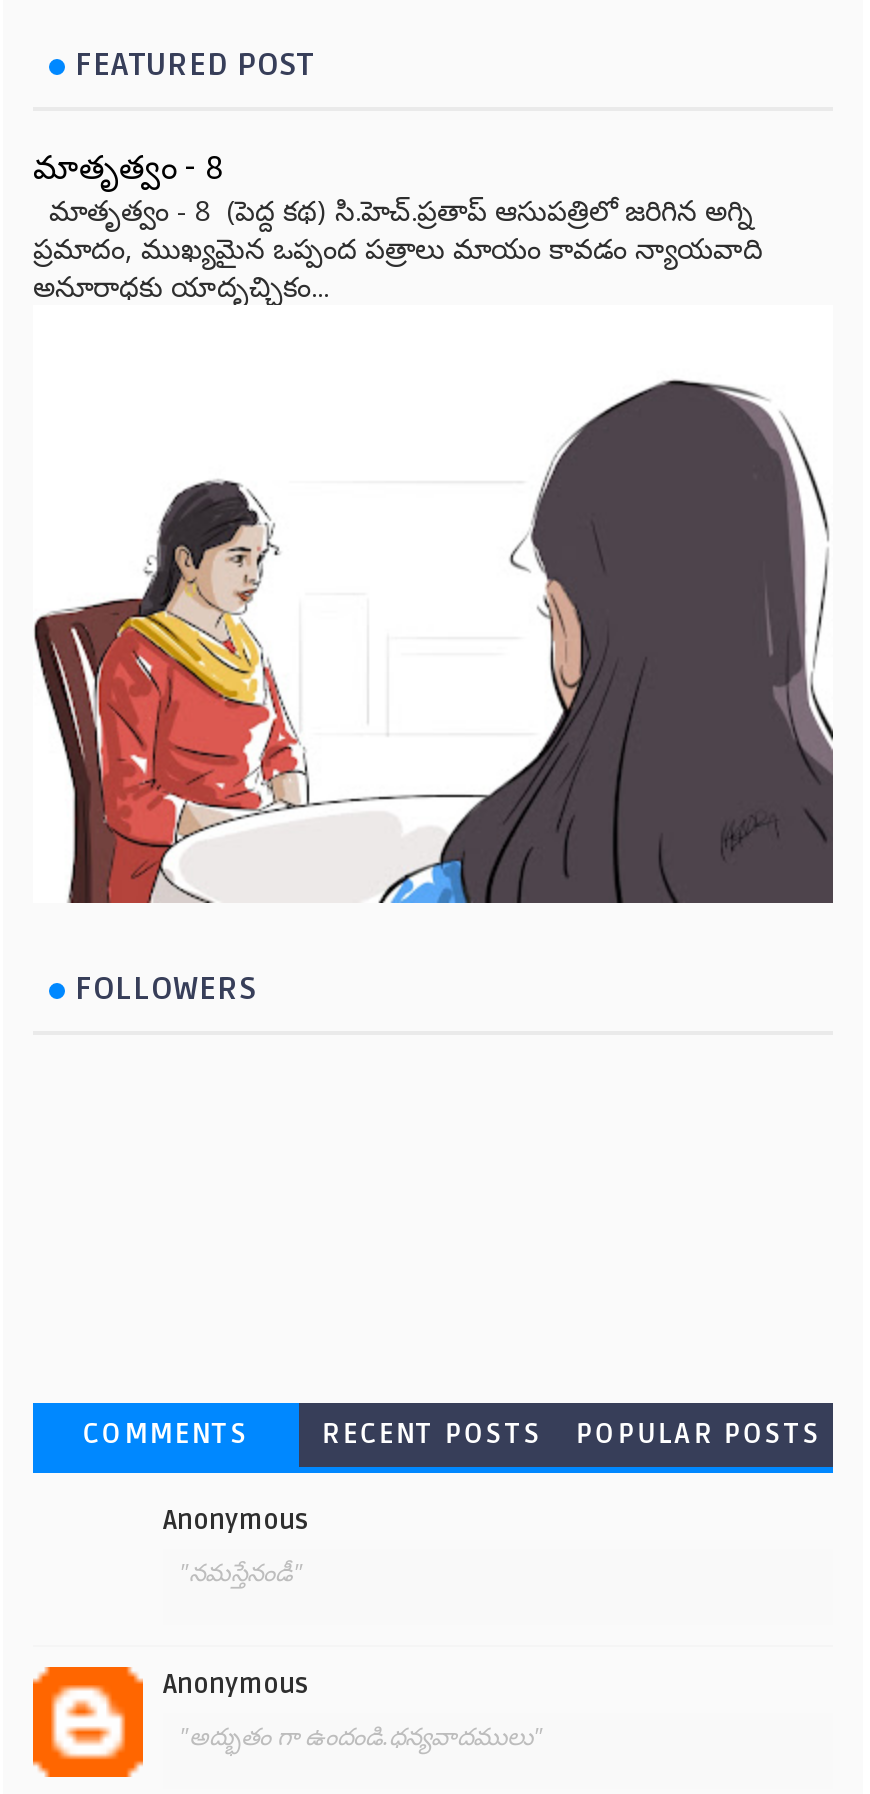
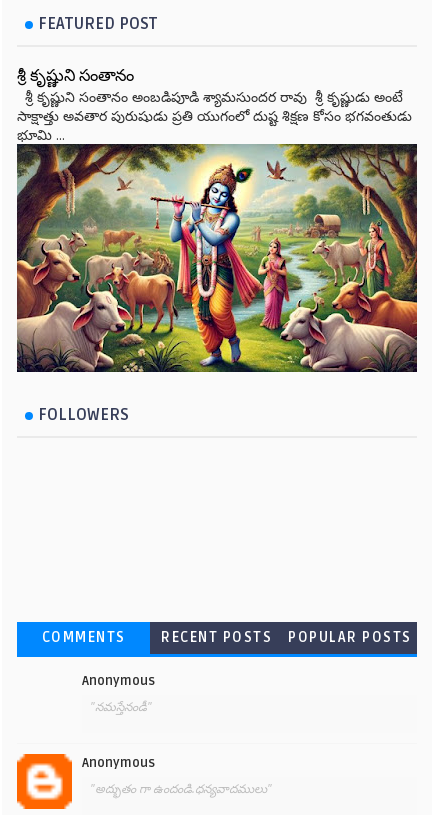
- మాతృత్వం - 8
- మాతృత్వం - 8 (పెద్ద కథ) సి.హెచ్.ప్రతాప్ ఆసుపత్రిలో జరిగిన అగ్ని
- ప్రమాదం, ముఖ్యమైన ఒప్పంద పత్రాలు మాయం కావడం న్యాయవాది
- అనూరాధకు యాదృచ్ఛికం...
+ శ్రీ కృష్ణుని సంతానం
+ శ్రీ కృష్ణుని సంతానం అంబడిపూడి శ్యామసుందర రావు శ్రీ కృష్ణుడు అంటే
+ సాక్షాత్తు అవతార పురుషుడు ప్రతి యుగంలో దుష్ట శిక్షణ కోసం భగవంతుడు
+ భూమి ...

- [image]
+ [image]
